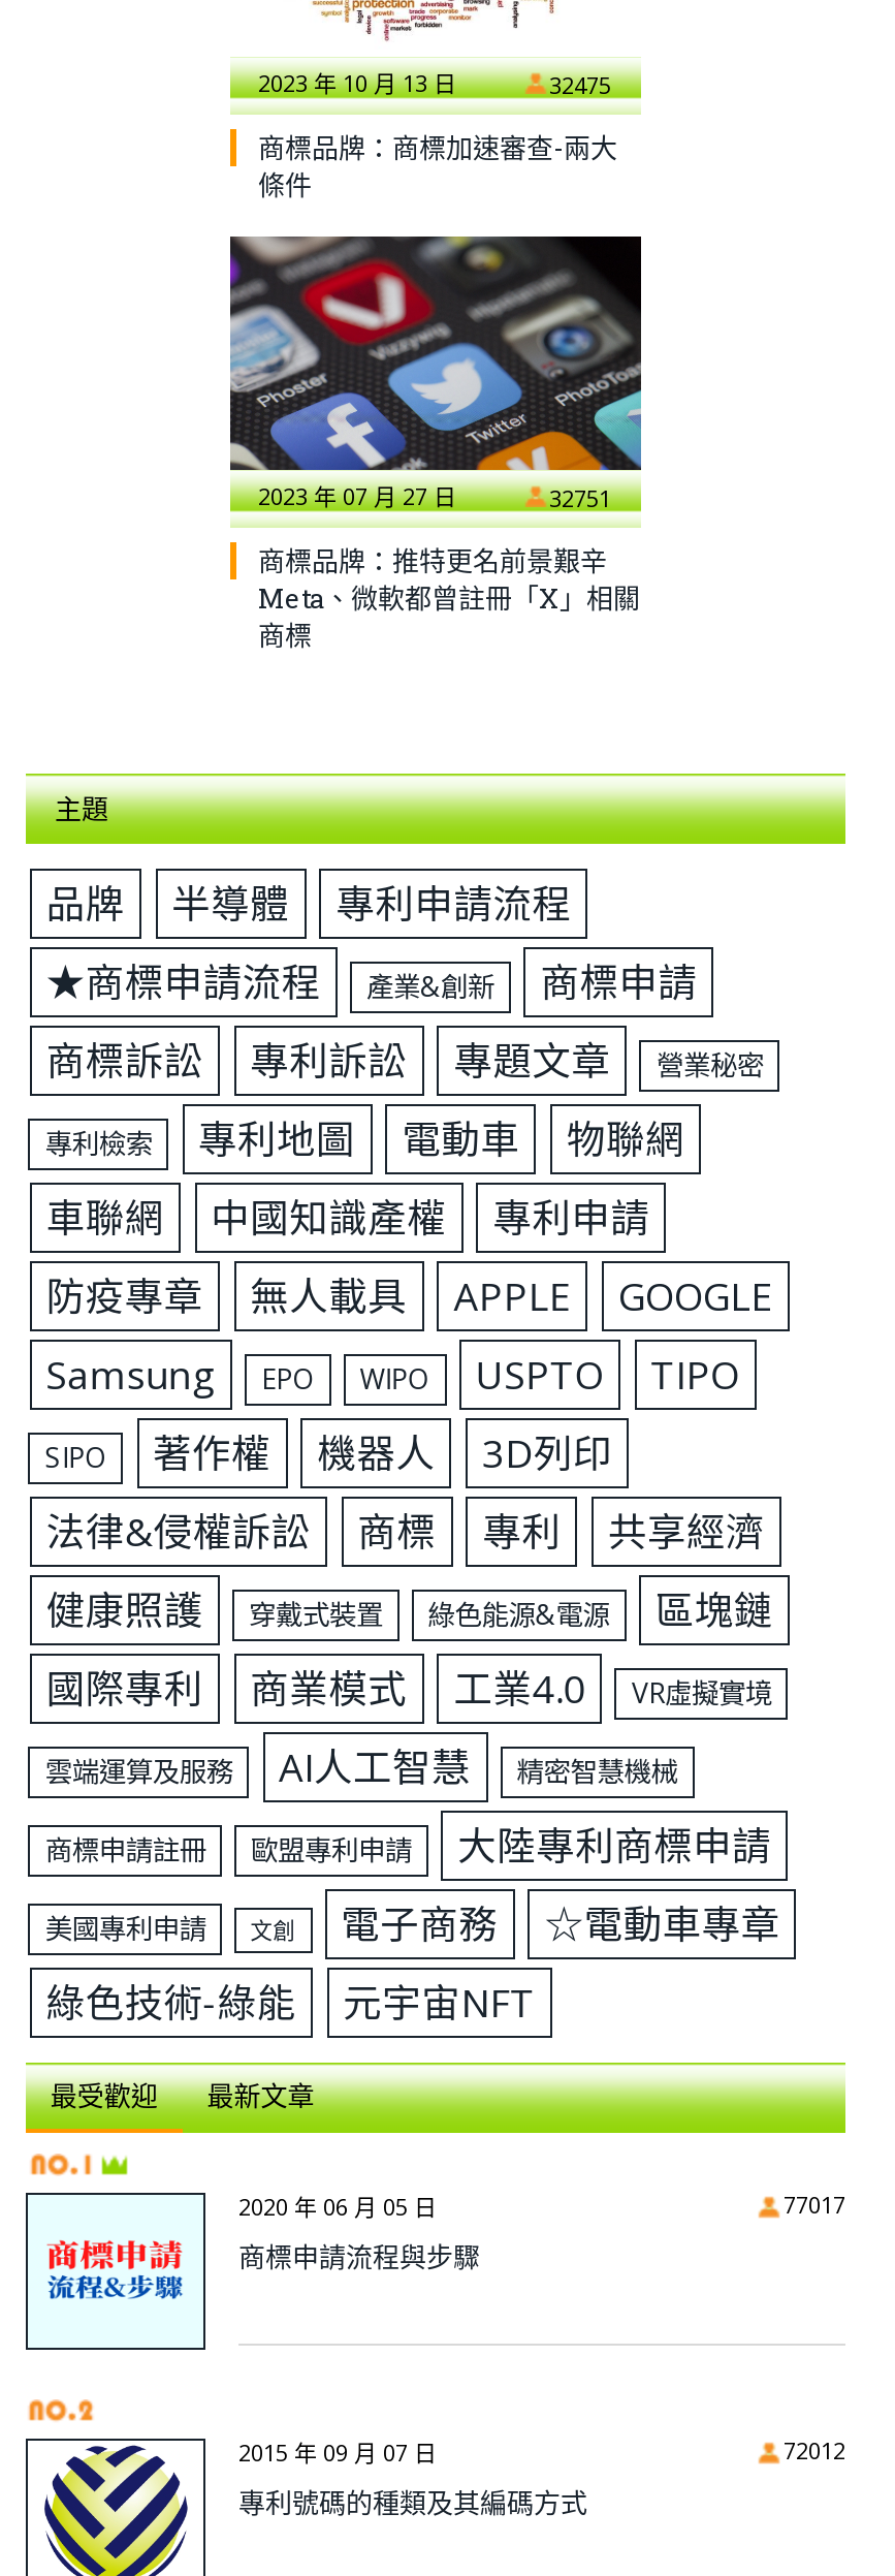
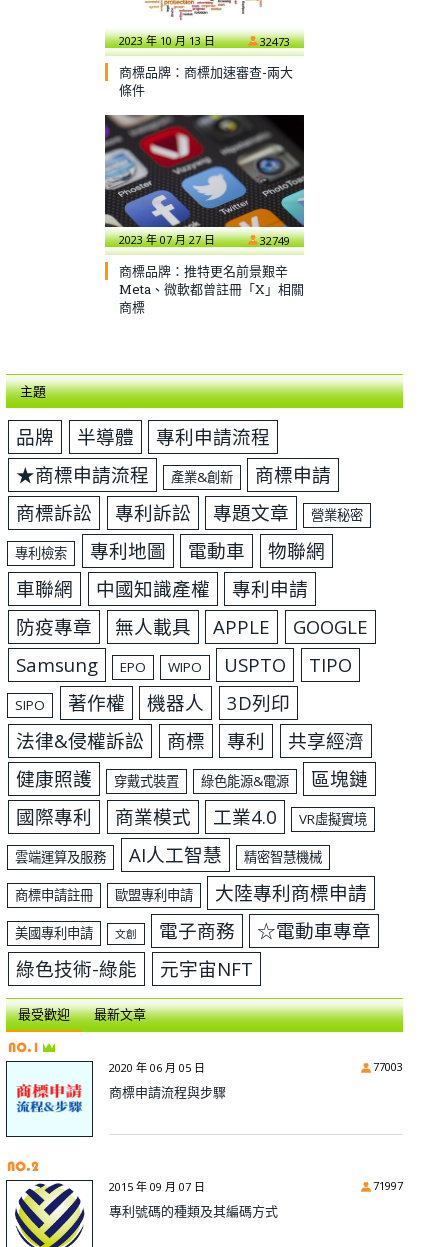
- 32475
+ 32473

- 32751
+ 32749

- 77017
+ 77003

- 72012
+ 71997
